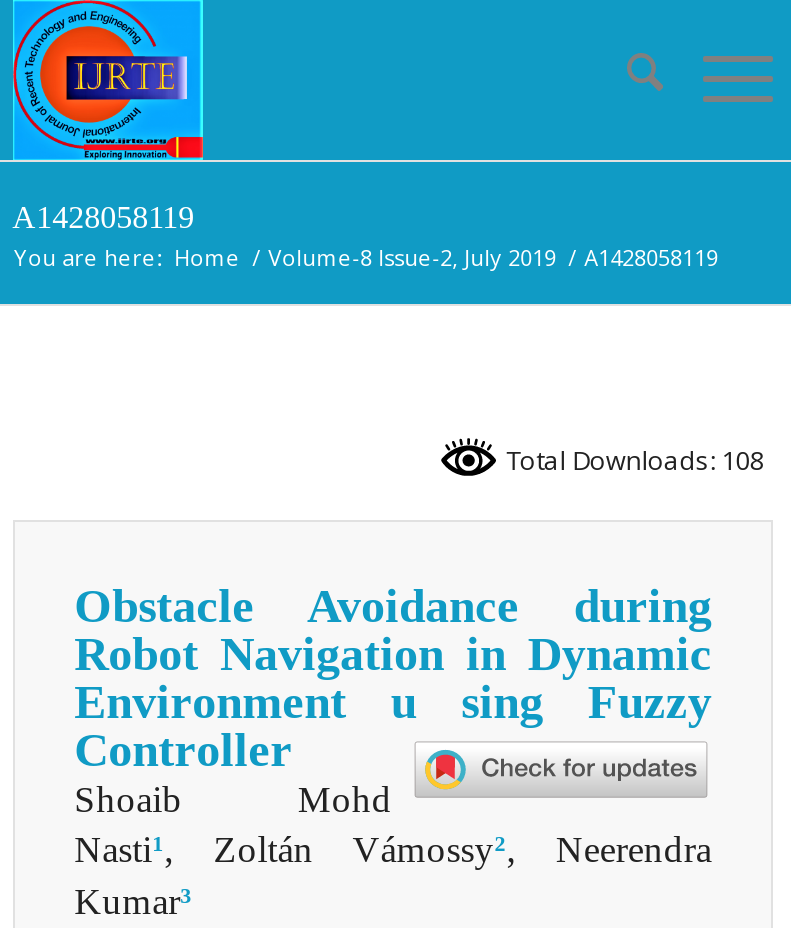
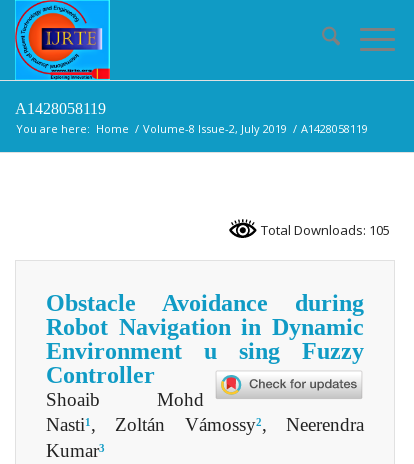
- Total Downloads: 108
+ Total Downloads: 105
